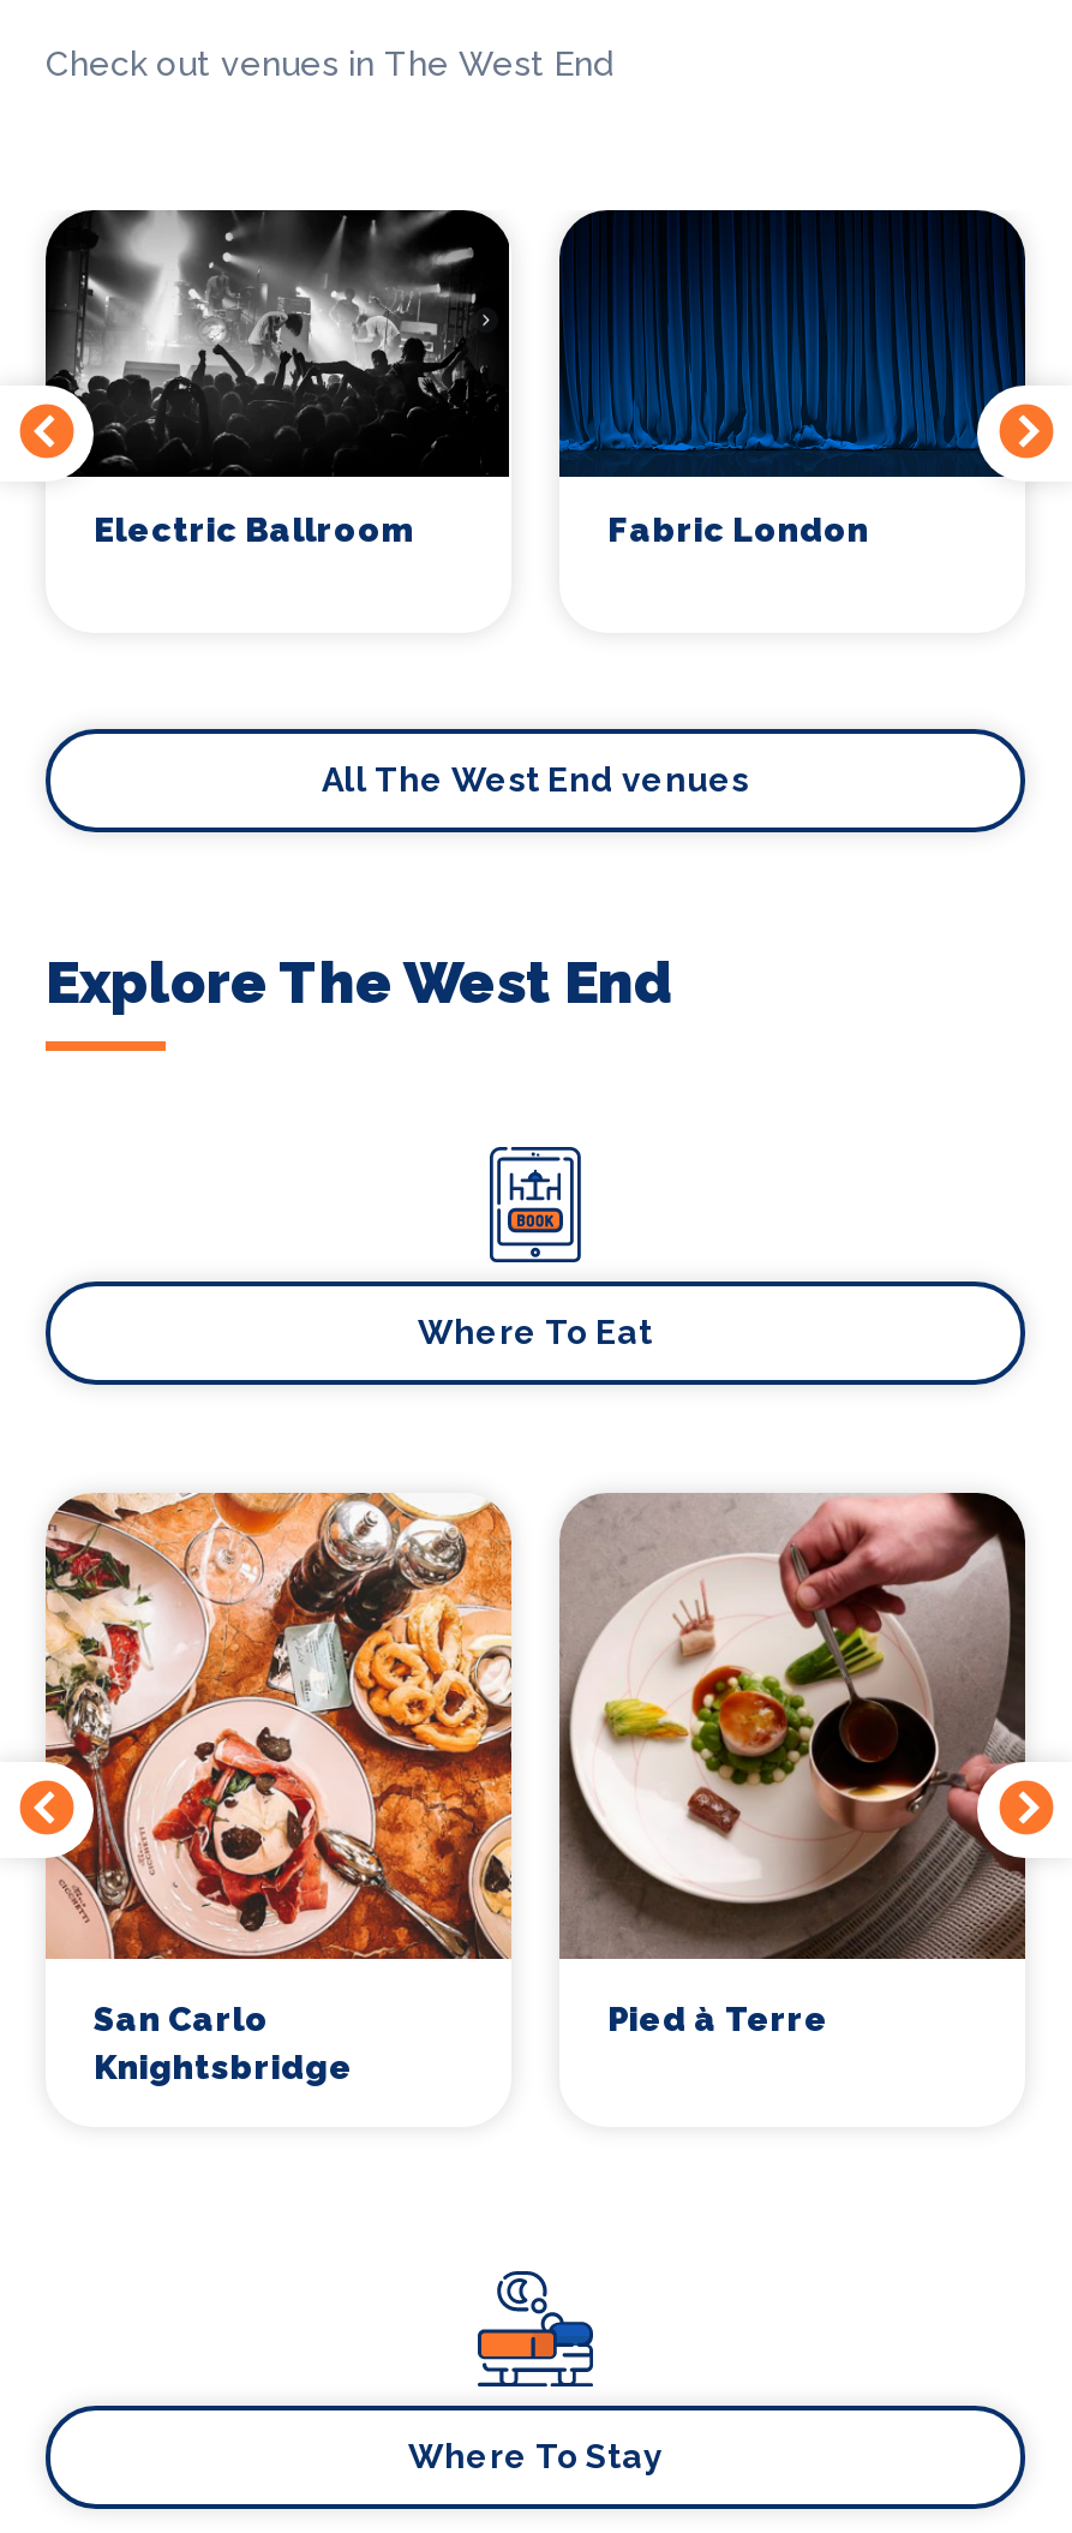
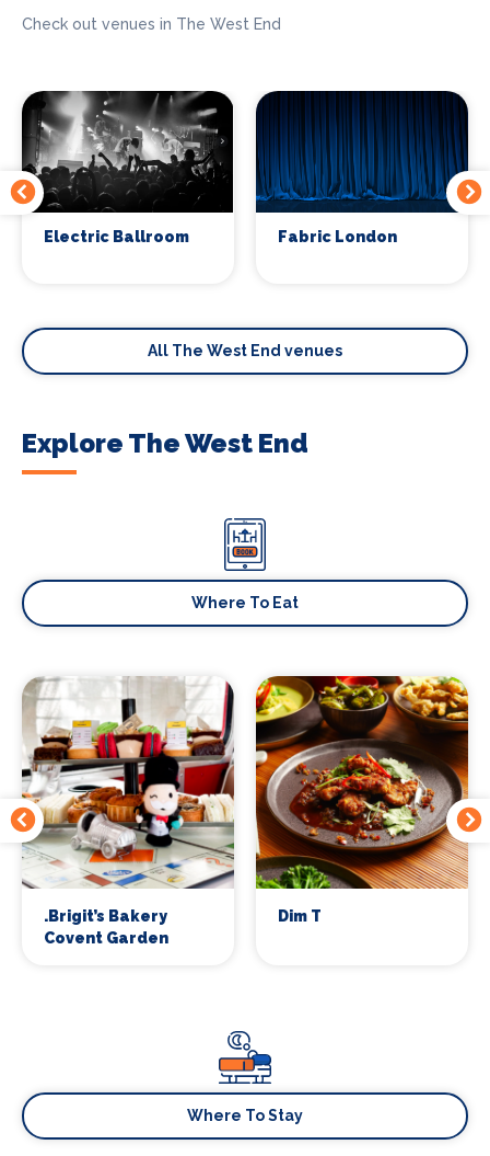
- [image]
- San Carlo
- Knightsbridge
+ [image]
+ .Brigit’s Bakery
+ Covent Garden

- [image]
- Pied à Terre
+ [image]
+ Dim T
